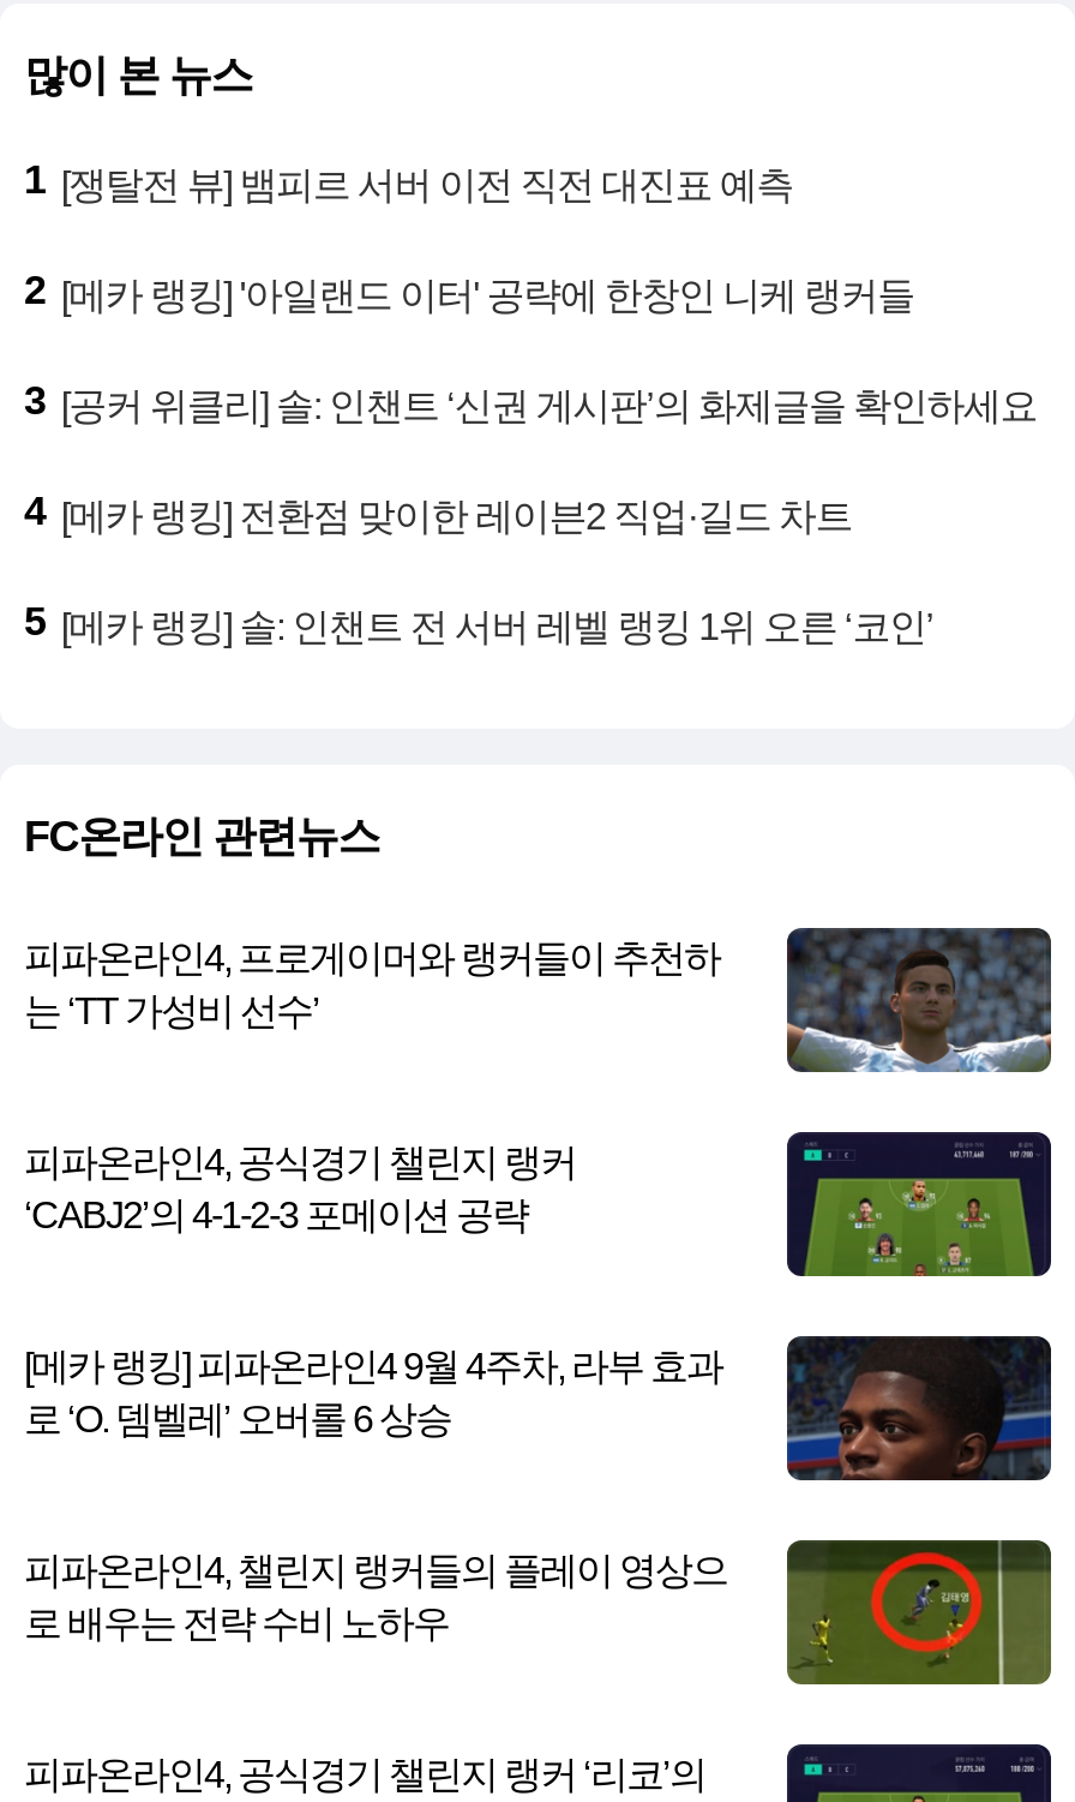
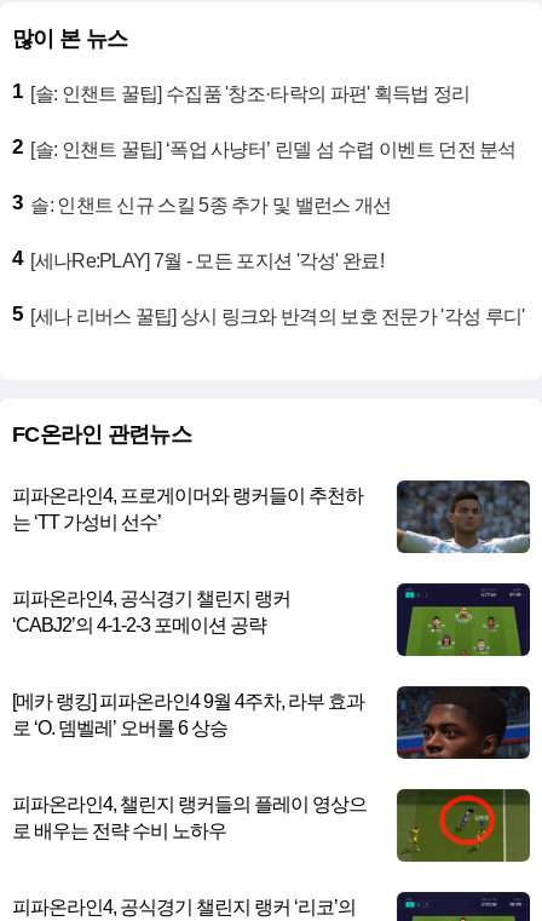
- 1 [쟁탈전 뷰] 뱀피르 서버 이전 직전 대진표 예측
+ 1 [솔: 인챈트 꿀팁] 수집품 '창조·타락의 파편' 획득법 정리

- 2 [메카 랭킹] '아일랜드 이터' 공략에 한창인 니케 랭커들
+ 2 [솔: 인챈트 꿀팁] ‘폭업 사냥터’ 린델 섬 수렵 이벤트 던전 분석

- 3 [공커 위클리] 솔: 인챈트 ‘신권 게시판’의 화제글을 확인하세요
+ 3 솔: 인챈트 신규 스킬 5종 추가 및 밸런스 개선

- 4 [메카 랭킹] 전환점 맞이한 레이븐2 직업·길드 차트
+ 4 [세나Re:PLAY] 7월 - 모든 포지션 '각성' 완료!

- 5 [메카 랭킹] 솔: 인챈트 전 서버 레벨 랭킹 1위 오른 ‘코인’
+ 5 [세나 리버스 꿀팁] 상시 링크와 반격의 보호 전문가 '각성 루디'
